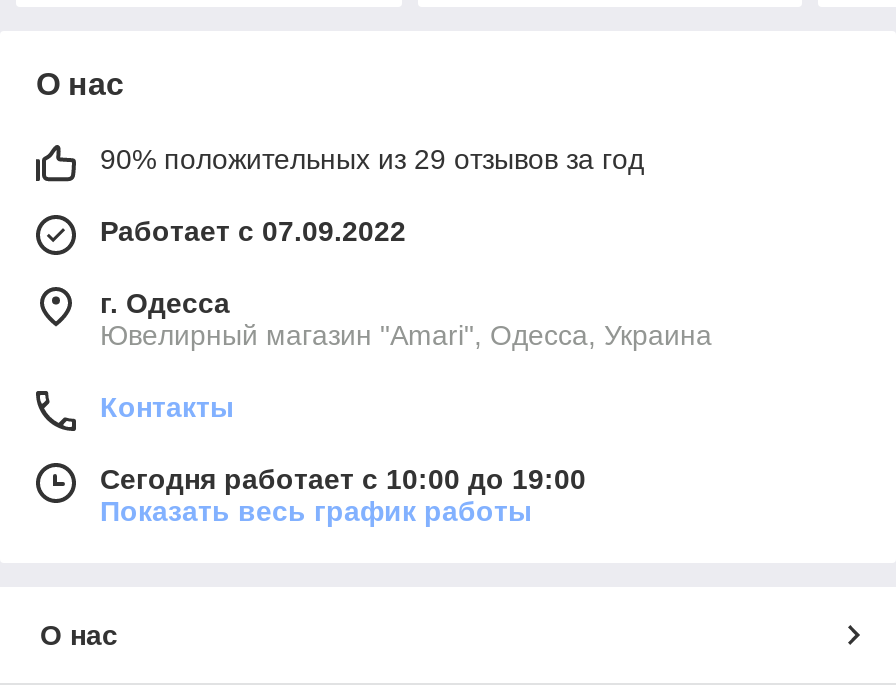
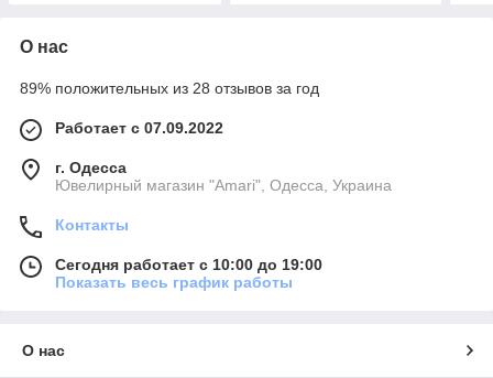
- 90% положительных из 29 отзывов за год
+ 89% положительных из 28 отзывов за год
